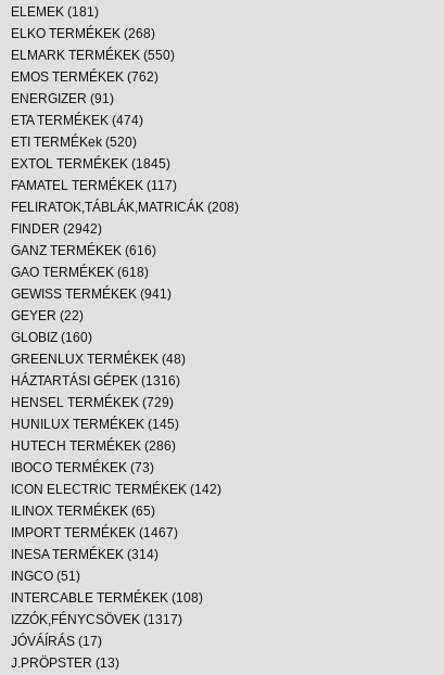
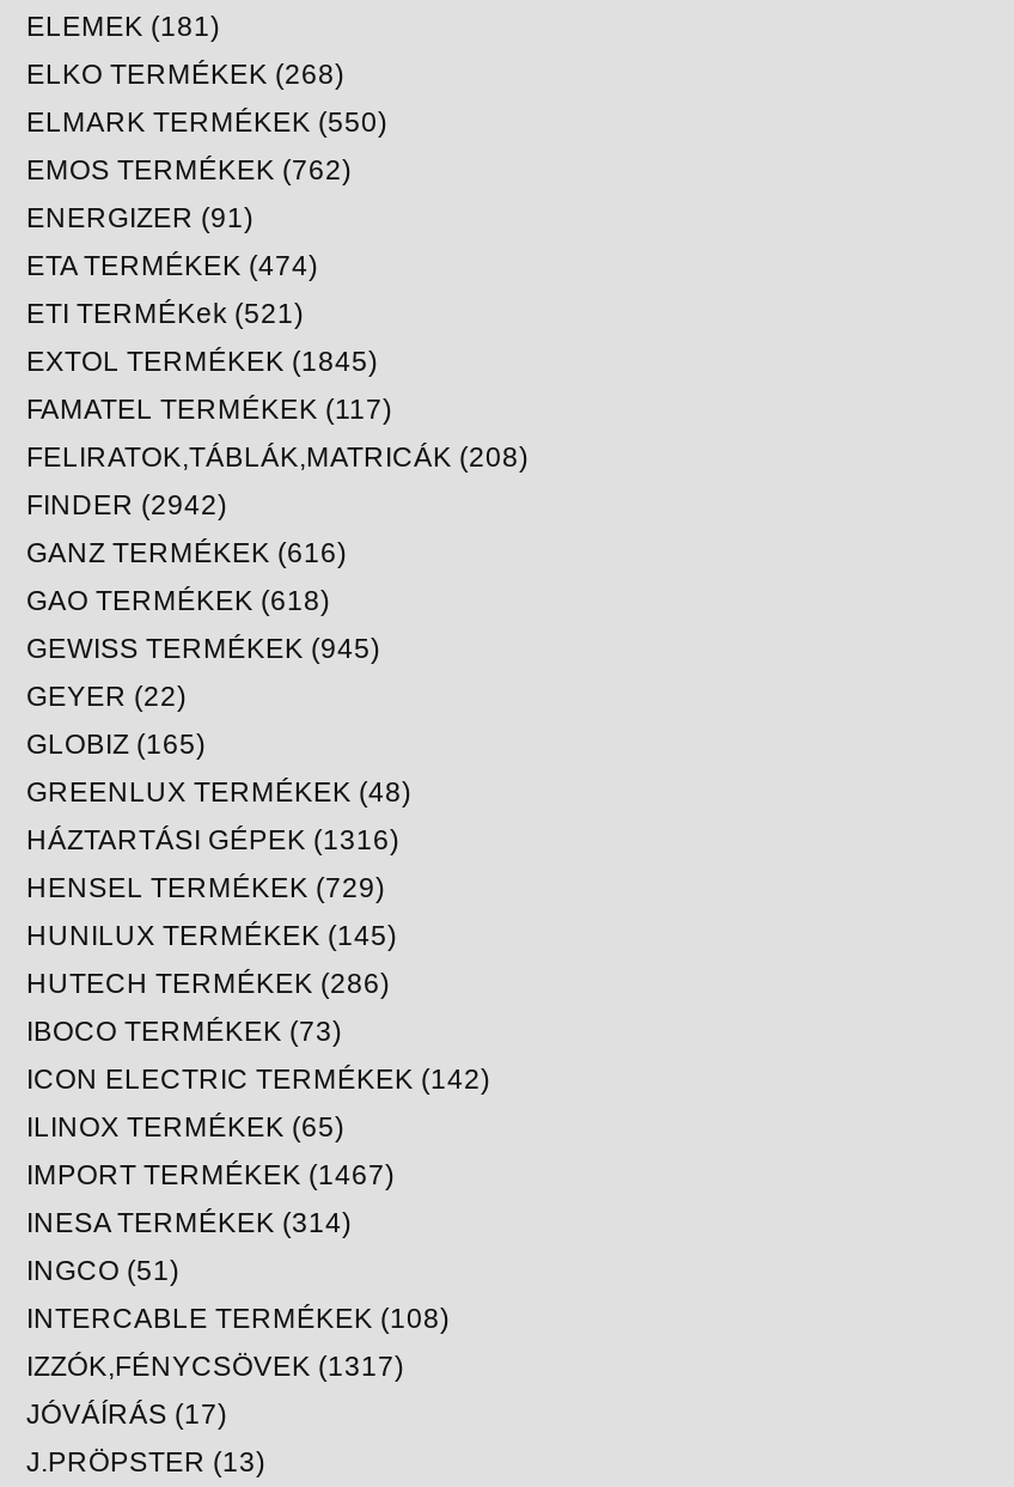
- ETI TERMÉKek (520)
+ ETI TERMÉKek (521)

- GEWISS TERMÉKEK (941)
+ GEWISS TERMÉKEK (945)

- GLOBIZ (160)
+ GLOBIZ (165)
